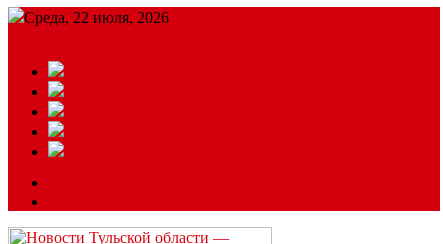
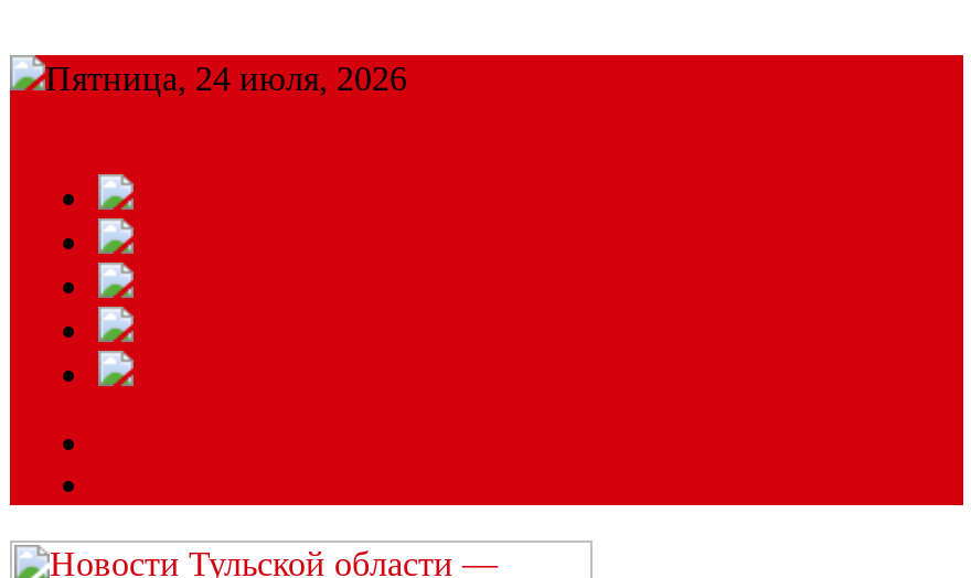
- Среда, 22 июля, 2026
+ Пятница, 24 июля, 2026
